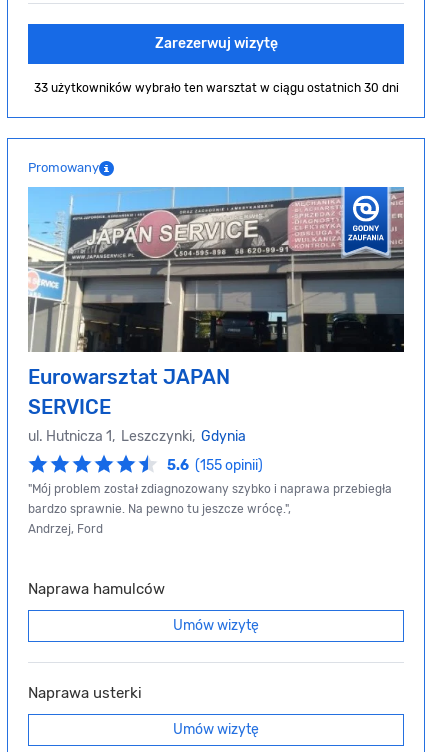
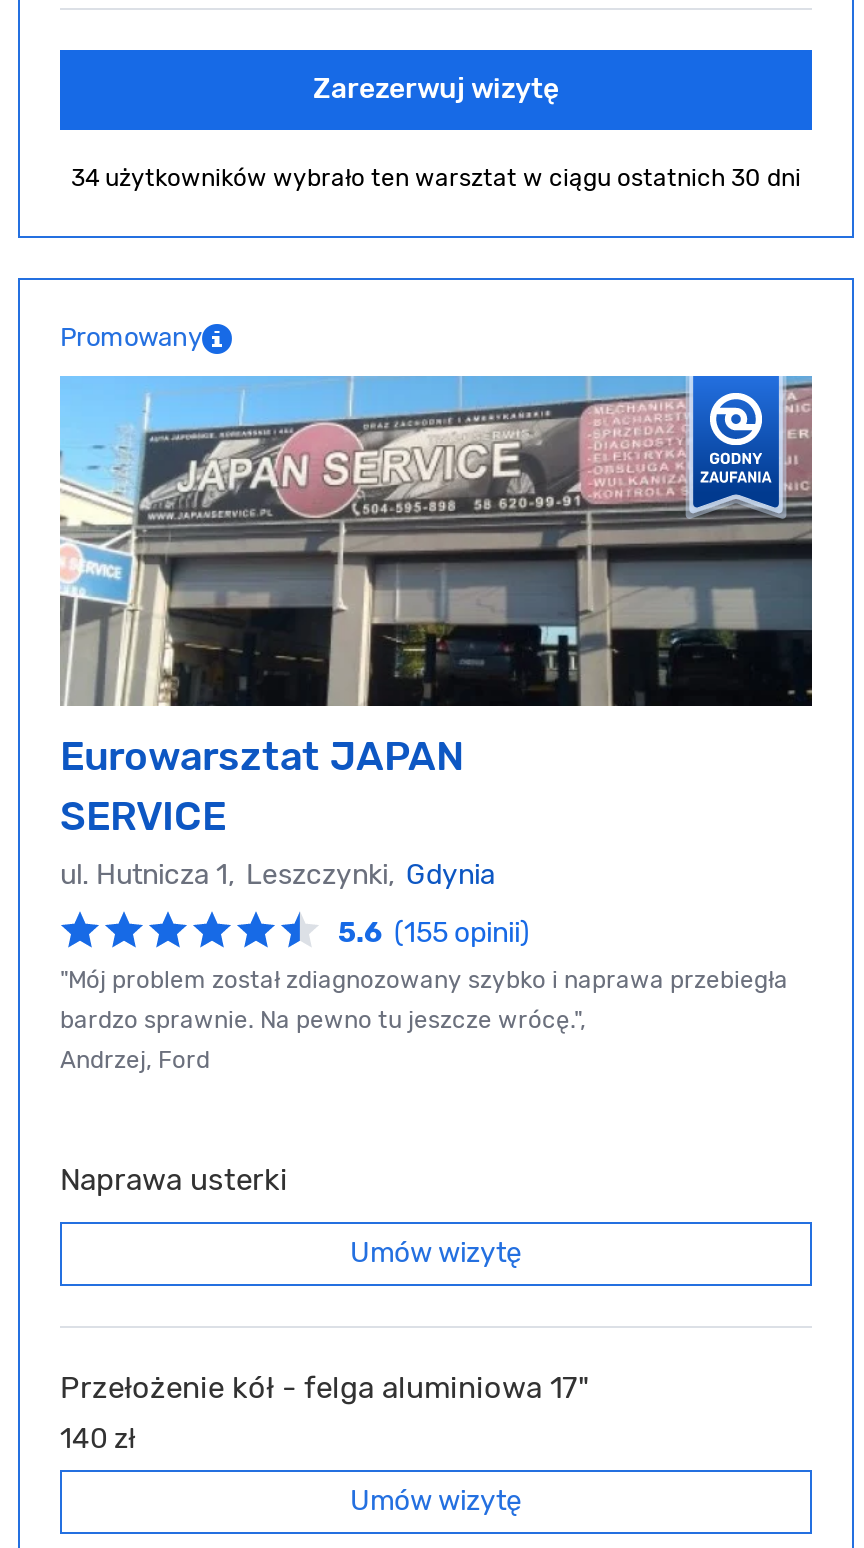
- 33 użytkowników wybrało ten warsztat w ciągu ostatnich 30 dni
+ 34 użytkowników wybrało ten warsztat w ciągu ostatnich 30 dni

- Naprawa hamulców

+ Przełożenie kół - felga aluminiowa 17"
+ 140 zł

moved up: Naprawa usterki
